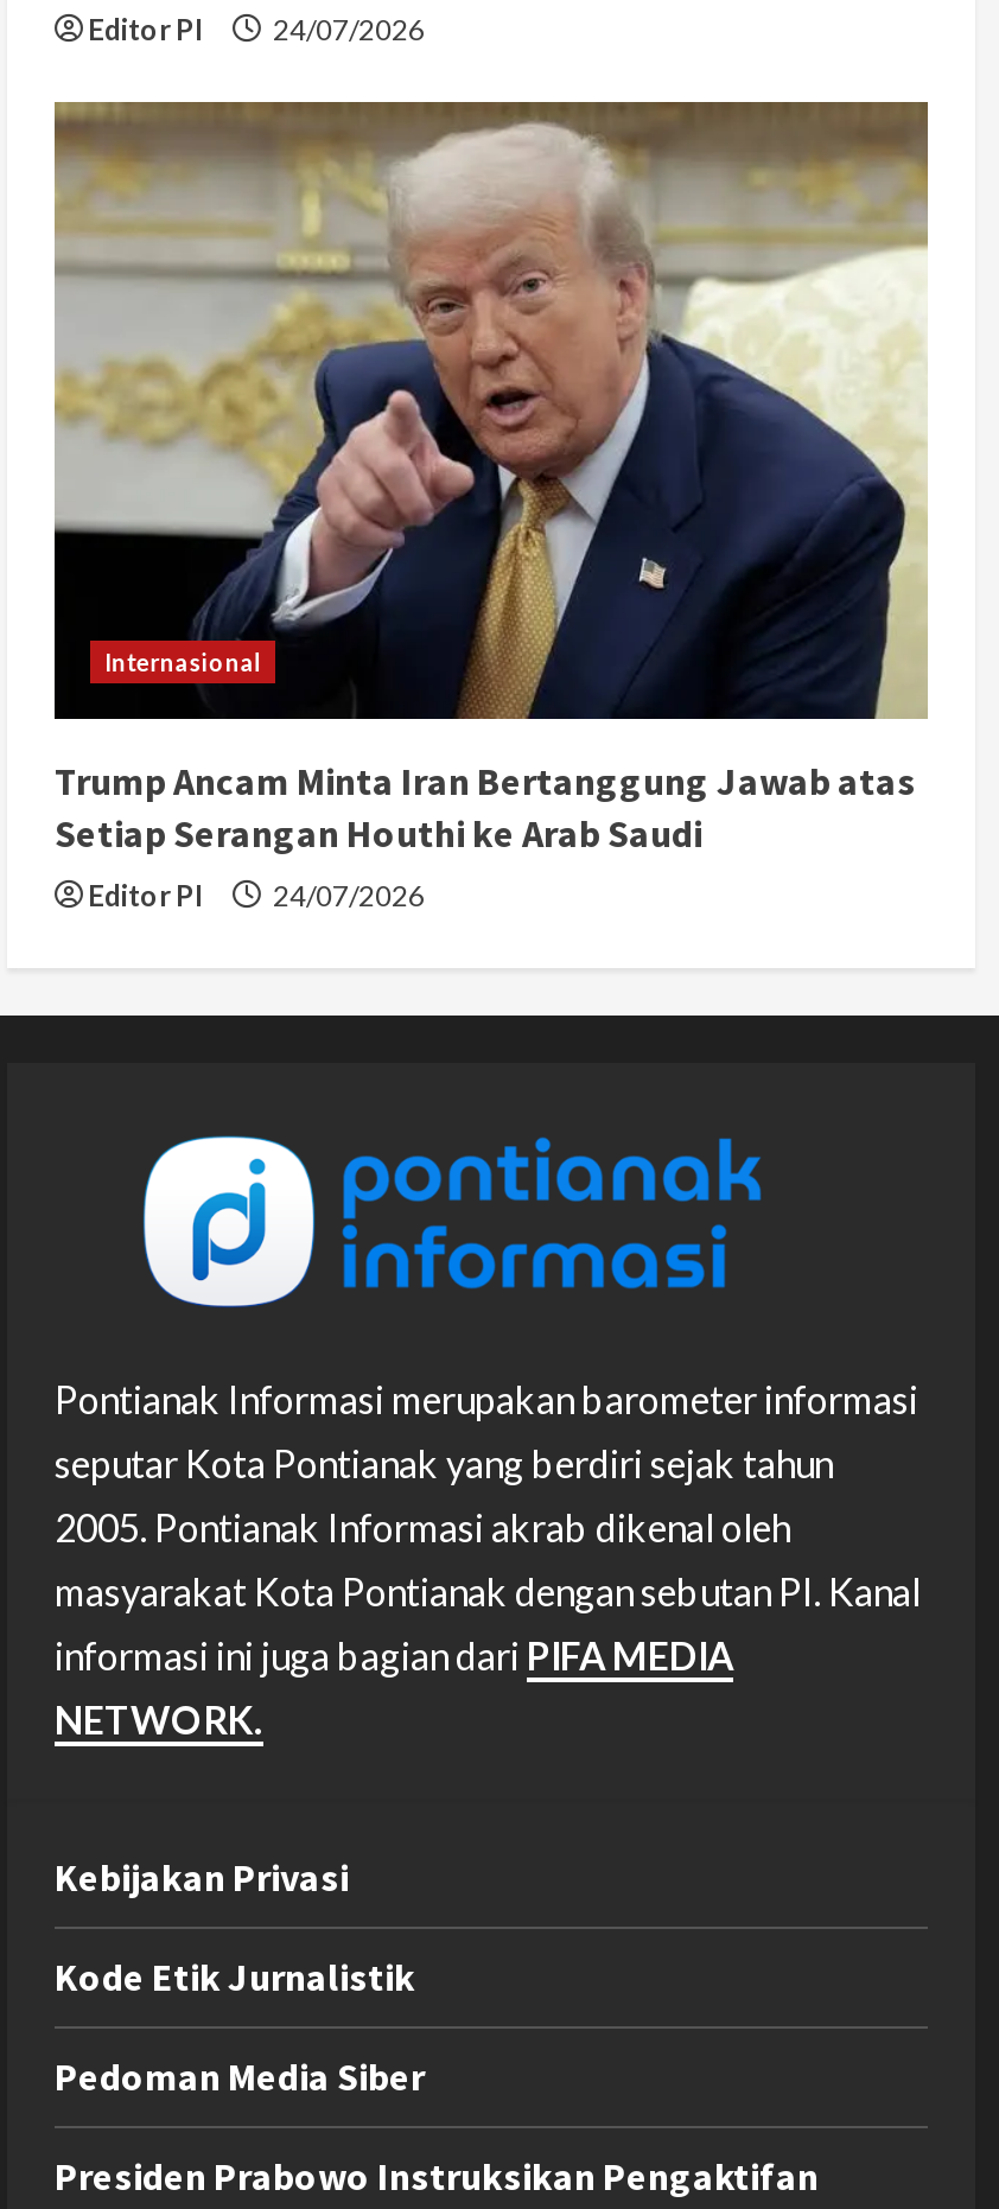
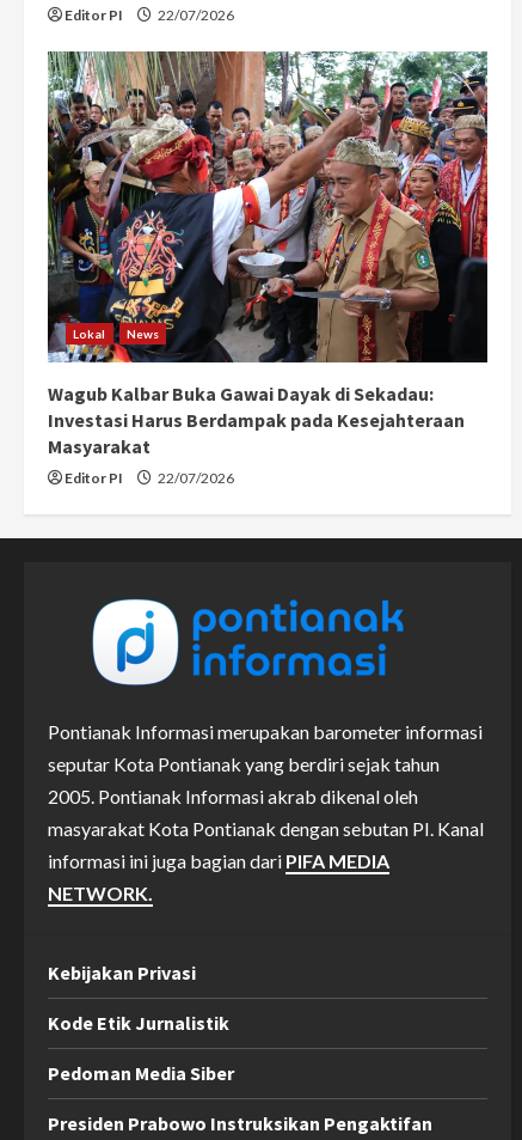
- Editor PI 24/07/2026
+ Editor PI 22/07/2026

- [image]
- Internasional
+ [image]
+ Lokal
+ News

- Trump Ancam Minta Iran Bertanggung Jawab atas
- Setiap Serangan Houthi ke Arab Saudi
+ Wagub Kalbar Buka Gawai Dayak di Sekadau:
+ Investasi Harus Berdampak pada Kesejahteraan
+ Masyarakat

- Editor PI 24/07/2026
+ Editor PI 22/07/2026
